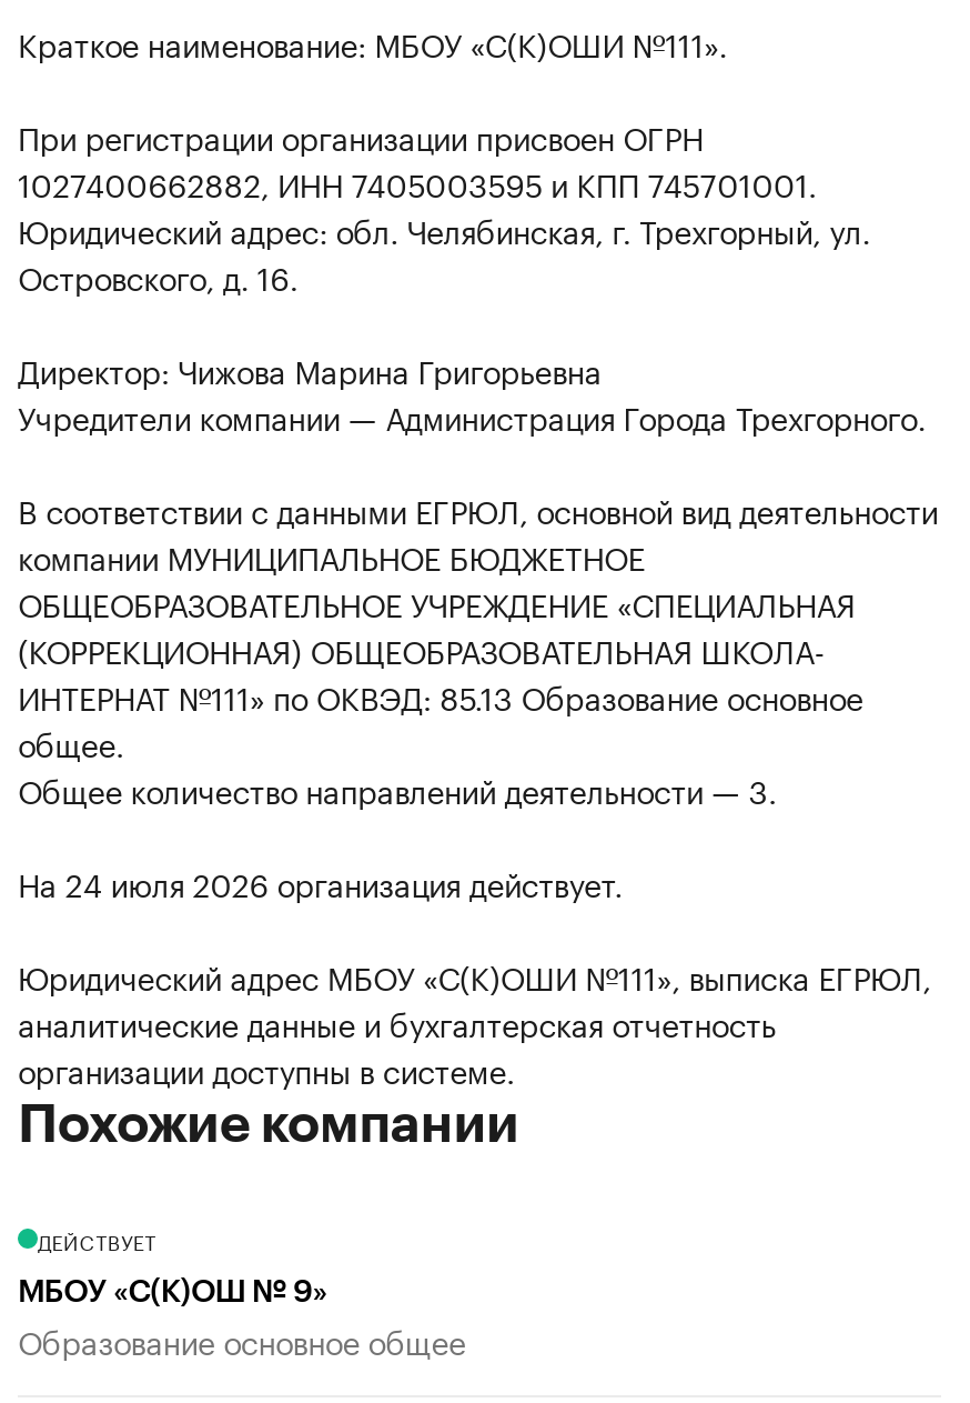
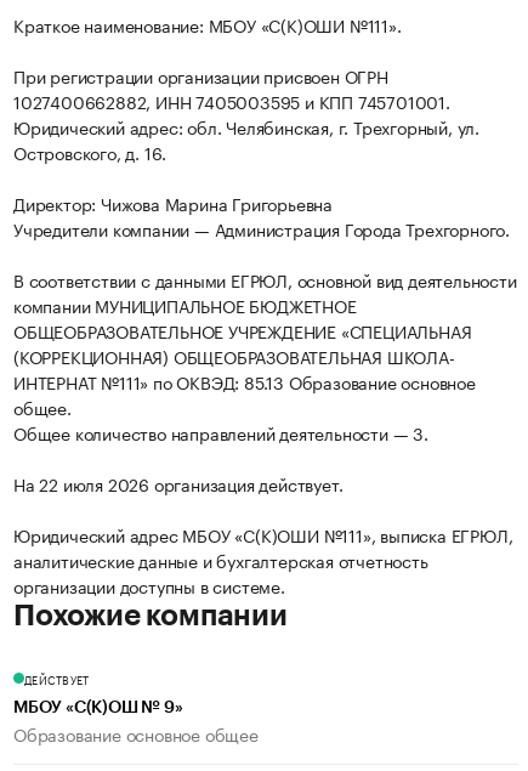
- На 24 июля 2026 организация действует.
+ На 22 июля 2026 организация действует.
